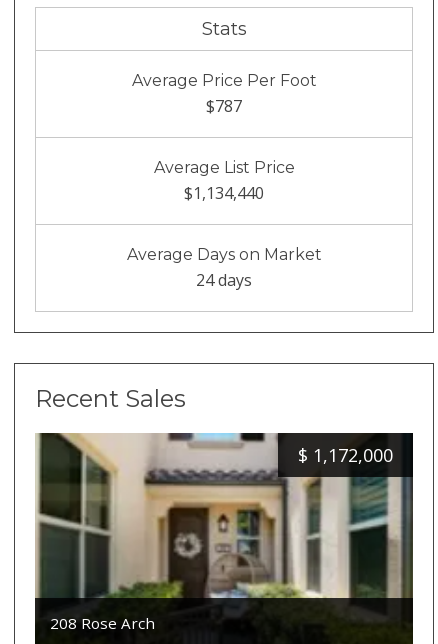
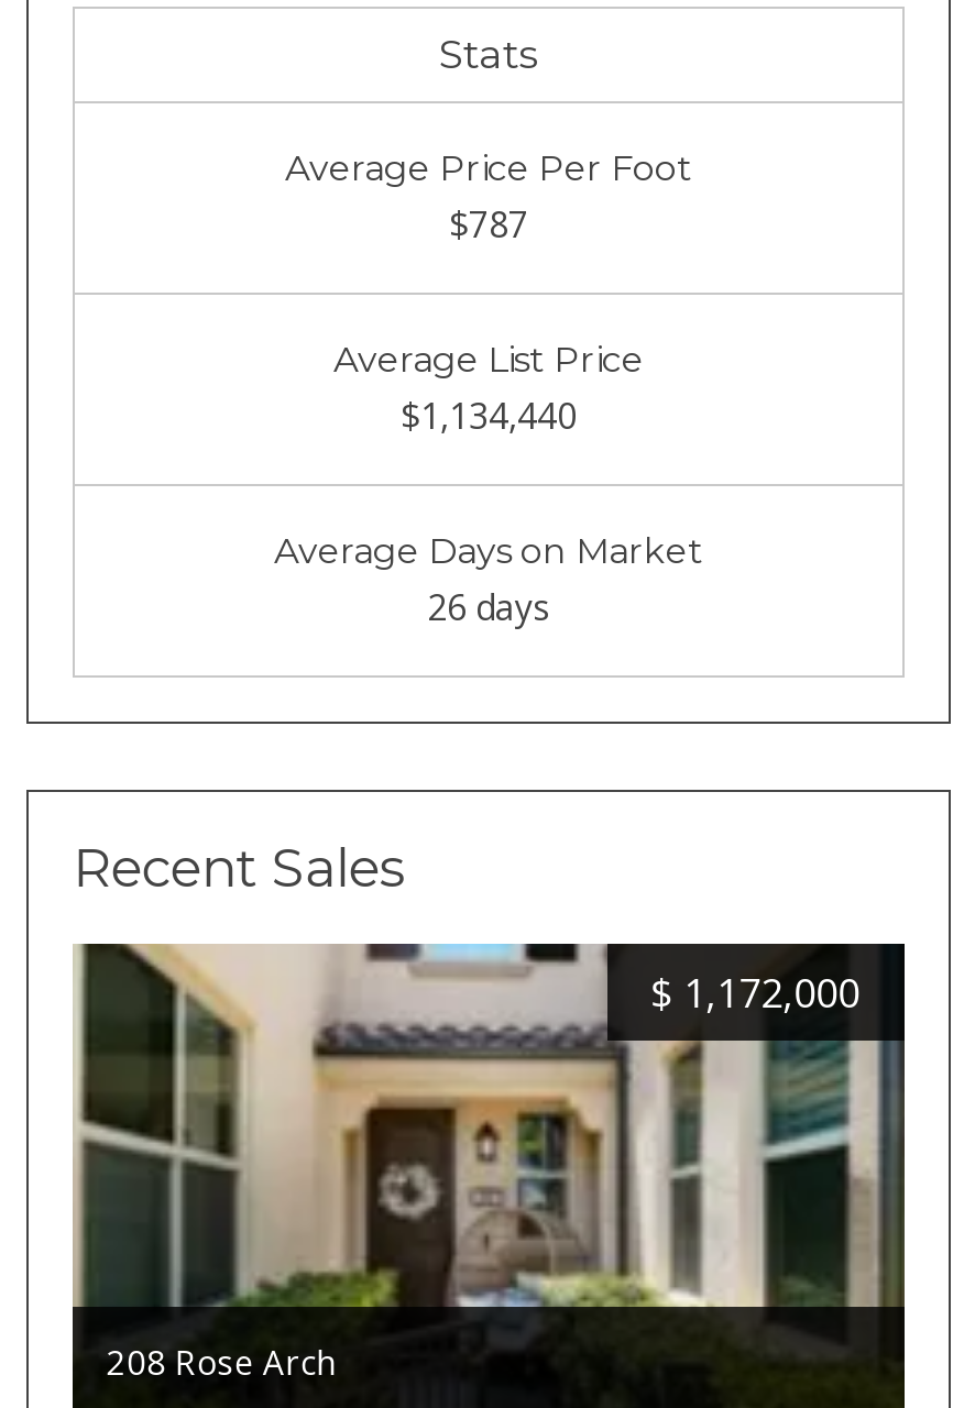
- 24 days
+ 26 days
